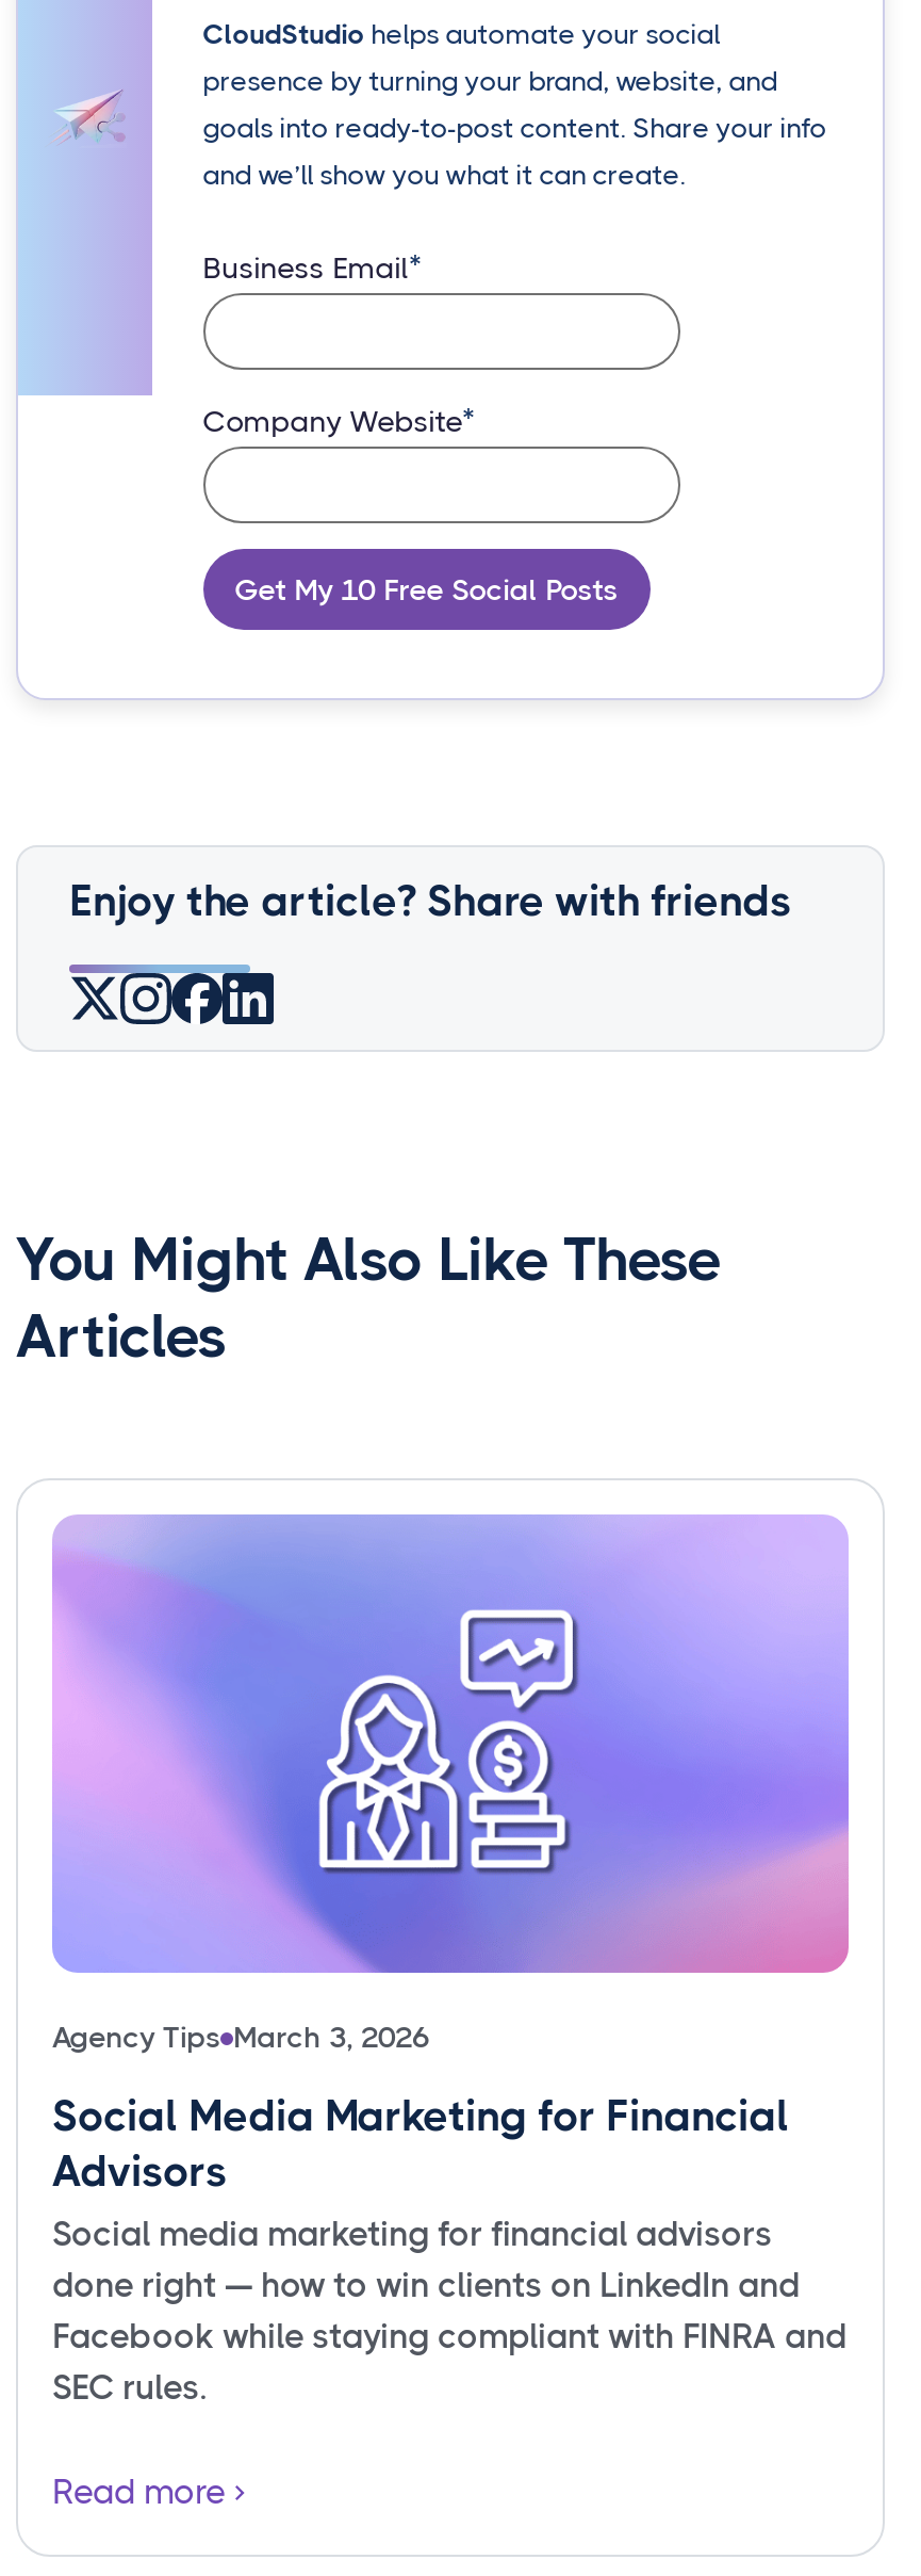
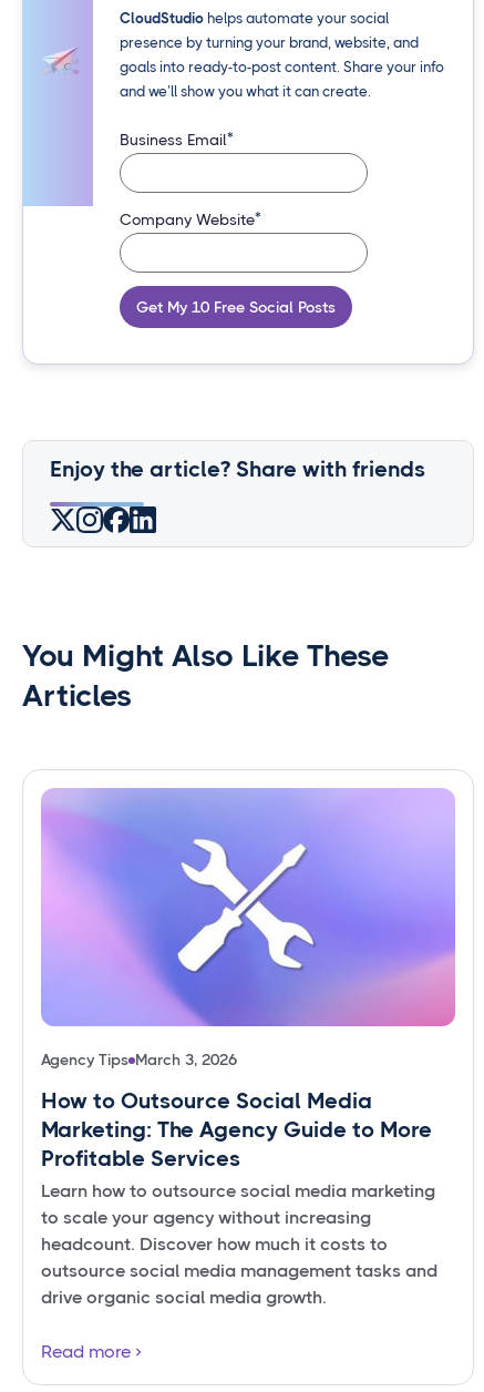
- [image]
+ [image]

- Social Media Marketing for Financial
- Advisors
- Social media marketing for financial advisors
- done right — how to win clients on LinkedIn and
- Facebook while staying compliant with FINRA and
- SEC rules.
+ How to Outsource Social Media
+ Marketing: The Agency Guide to More
+ Profitable Services
+ Learn how to outsource social media marketing
+ to scale your agency without increasing
+ headcount. Discover how much it costs to
+ outsource social media management tasks and
+ drive organic social media growth.
